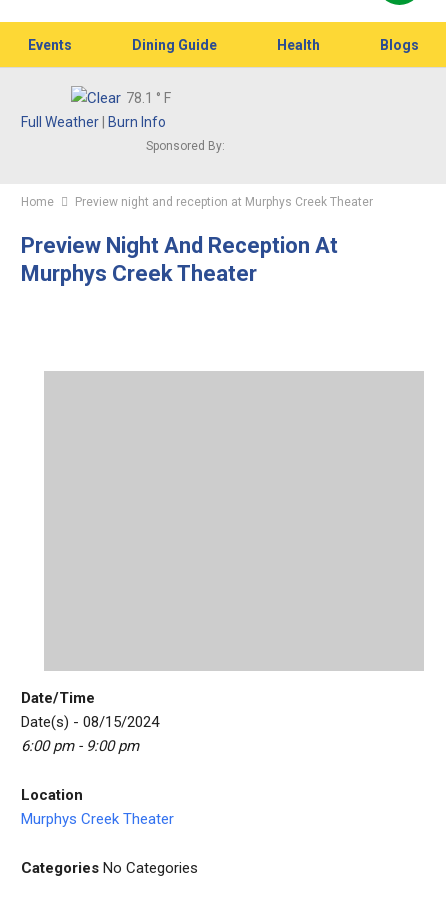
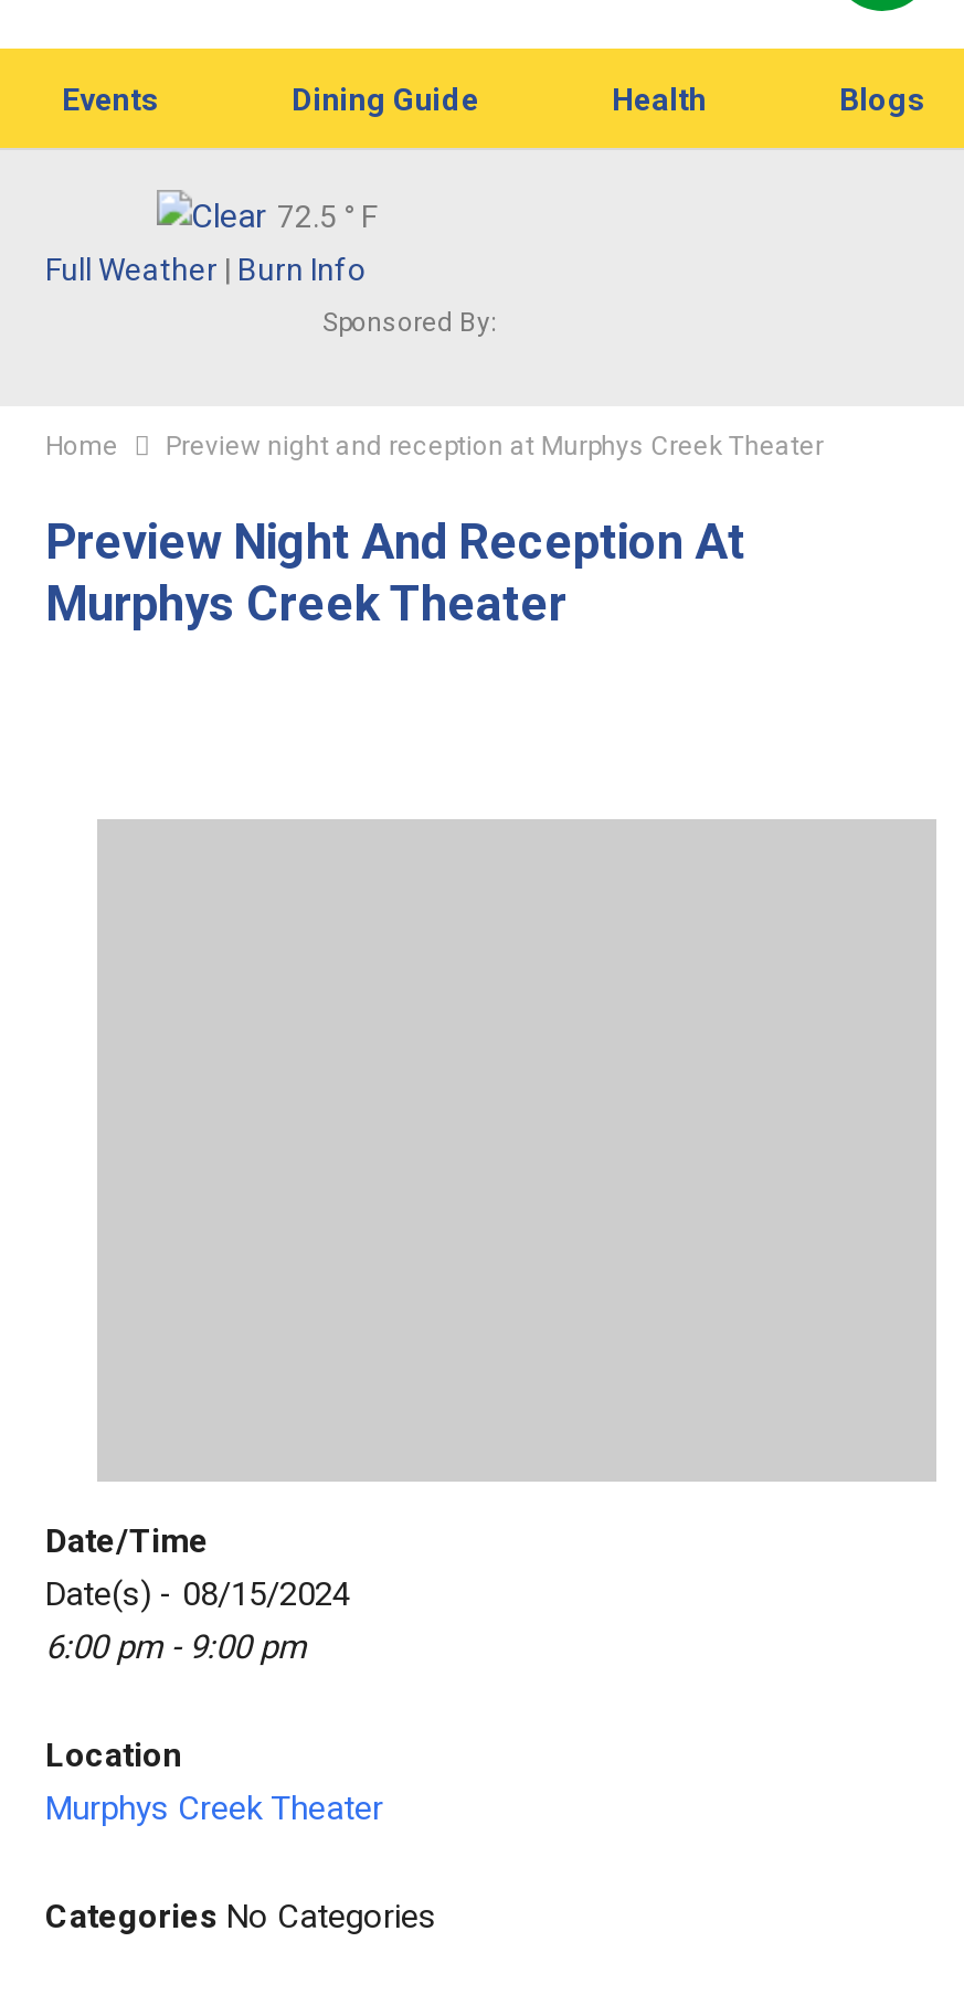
- 78.1 ° F
+ 72.5 ° F
